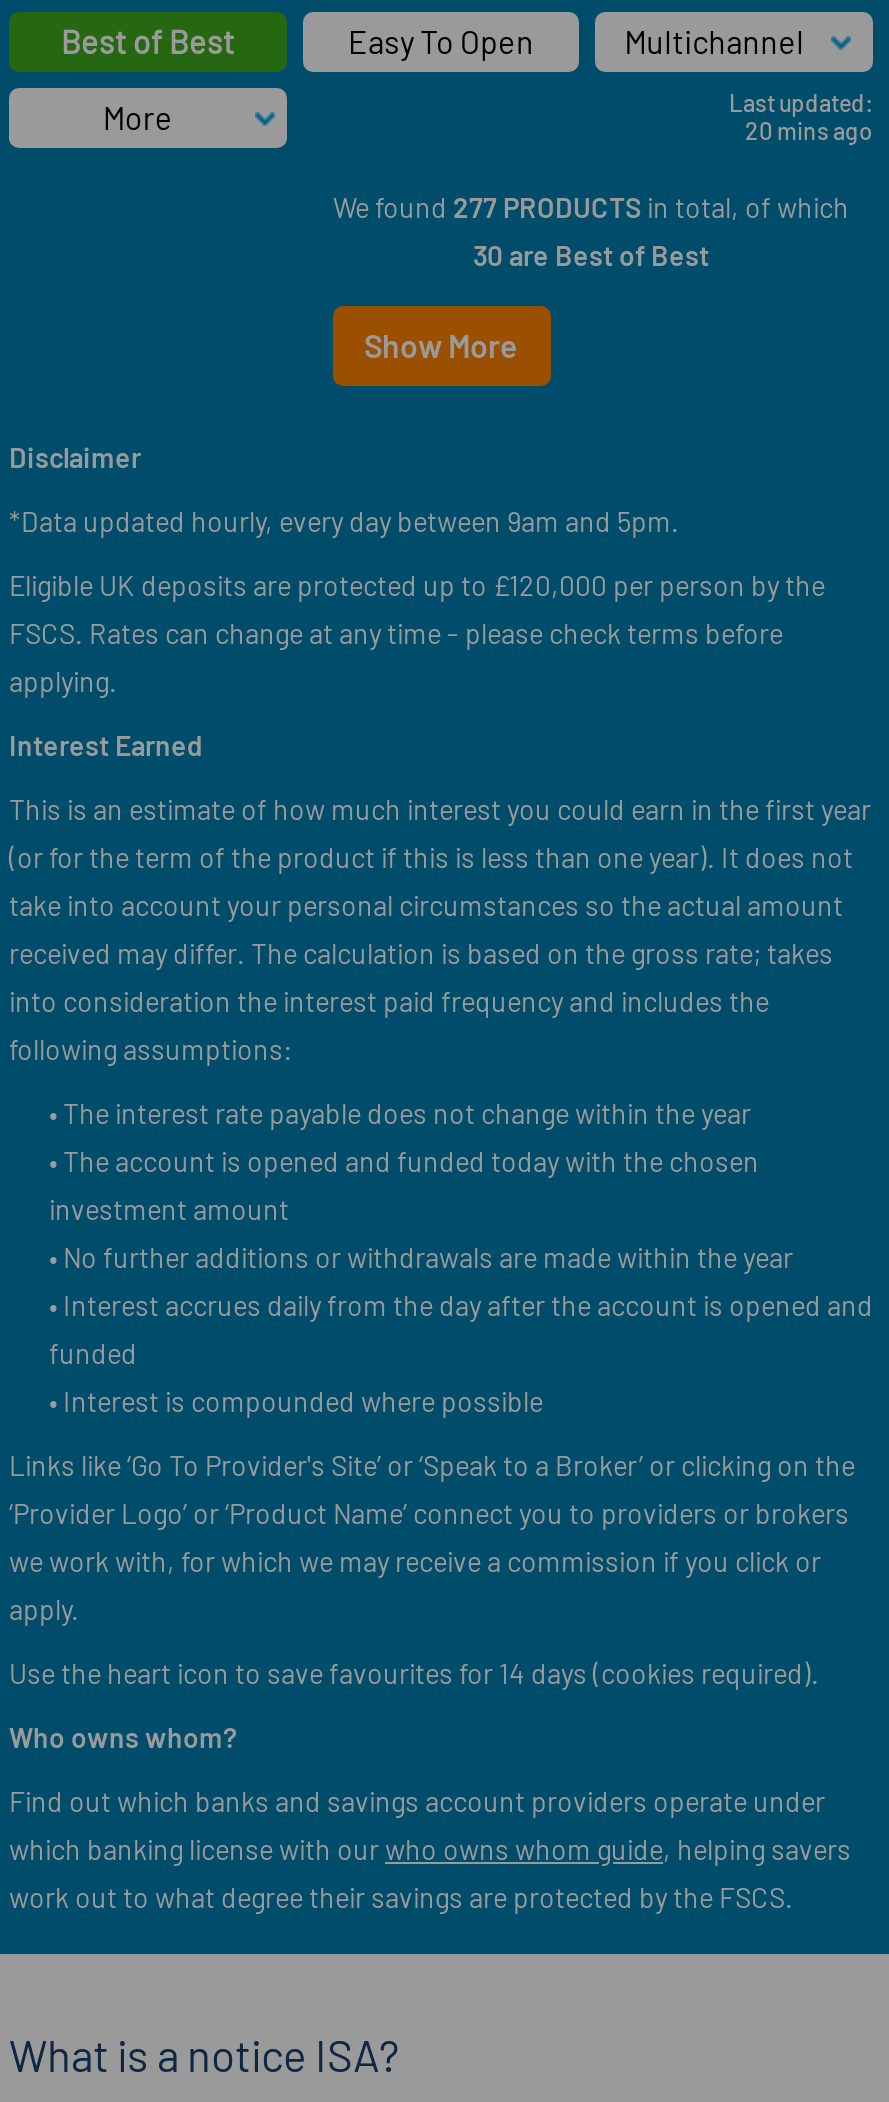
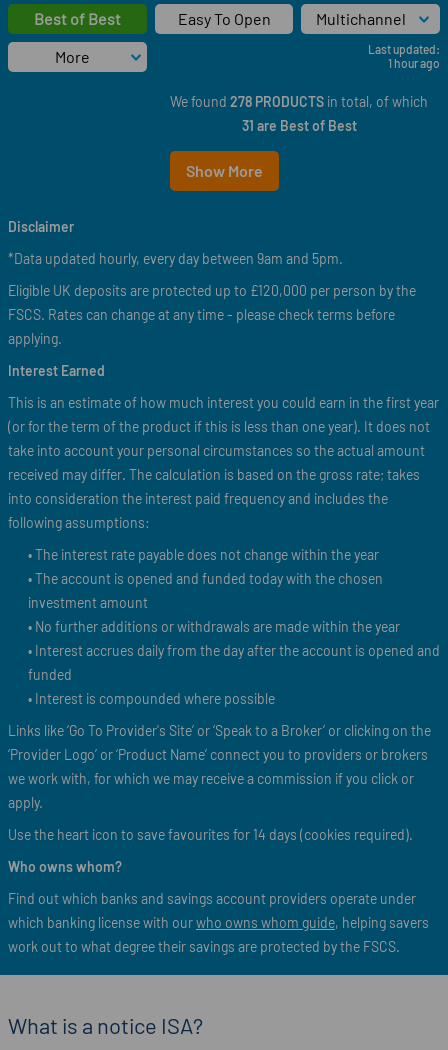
- 20 mins ago
+ 1 hour ago

- We found 277 PRODUCTS in total, of which
+ We found 278 PRODUCTS in total, of which

- 30 are Best of Best
+ 31 are Best of Best
